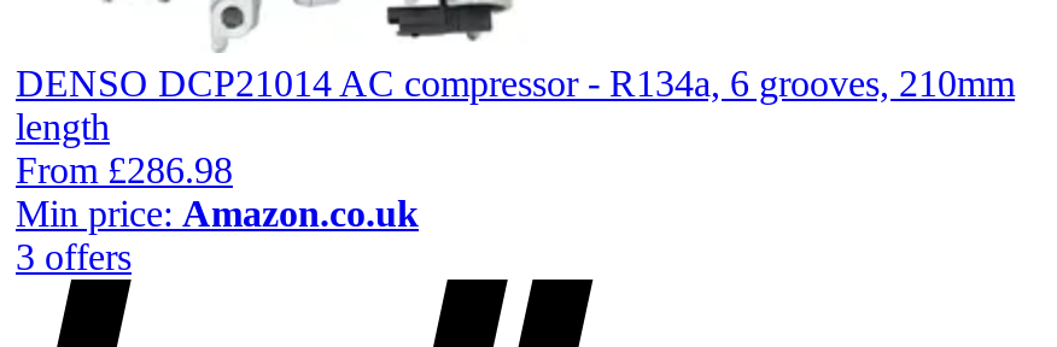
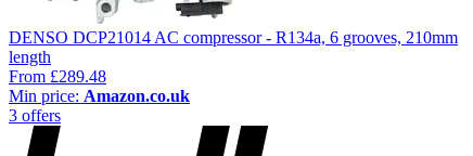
- From £286.98
+ From £289.48
